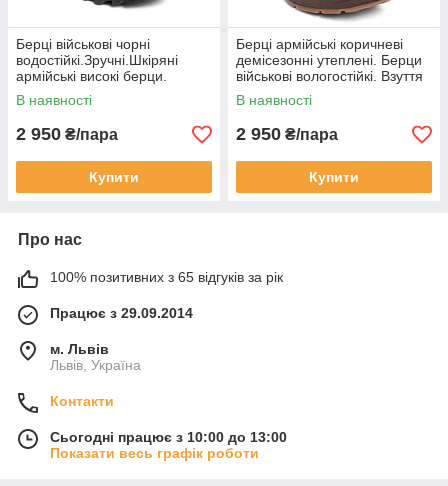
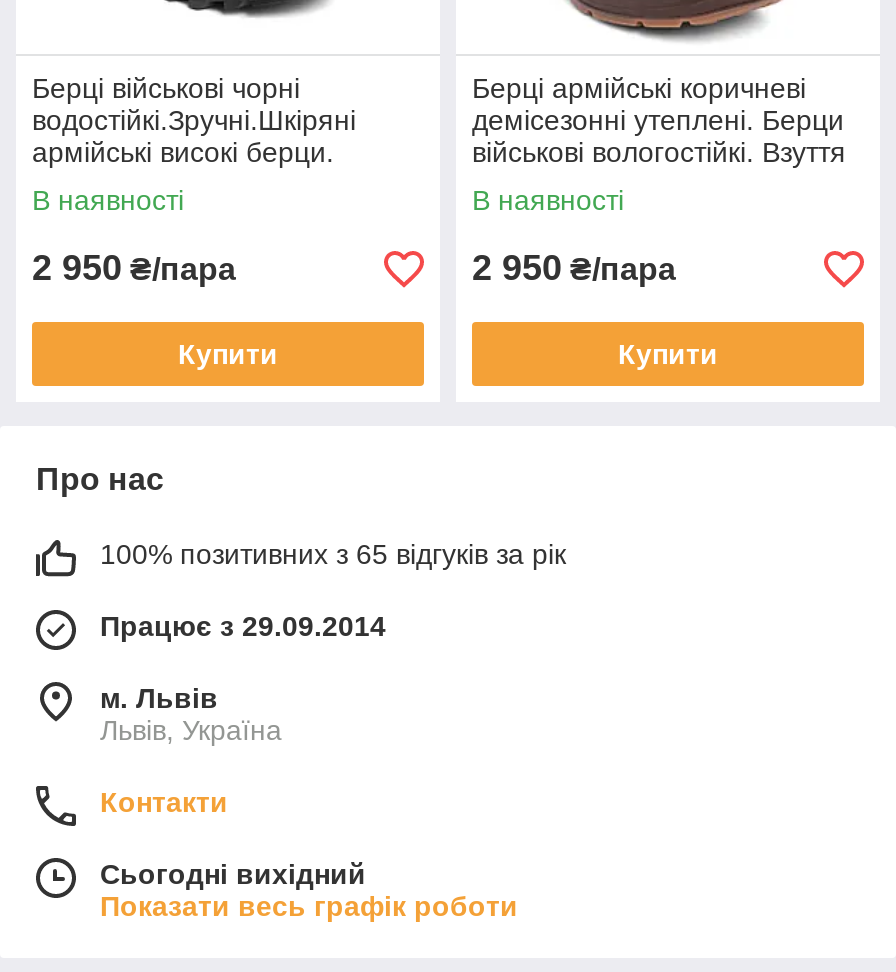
- Сьогодні працює з 10:00 до 13:00
+ Сьогодні вихідний
